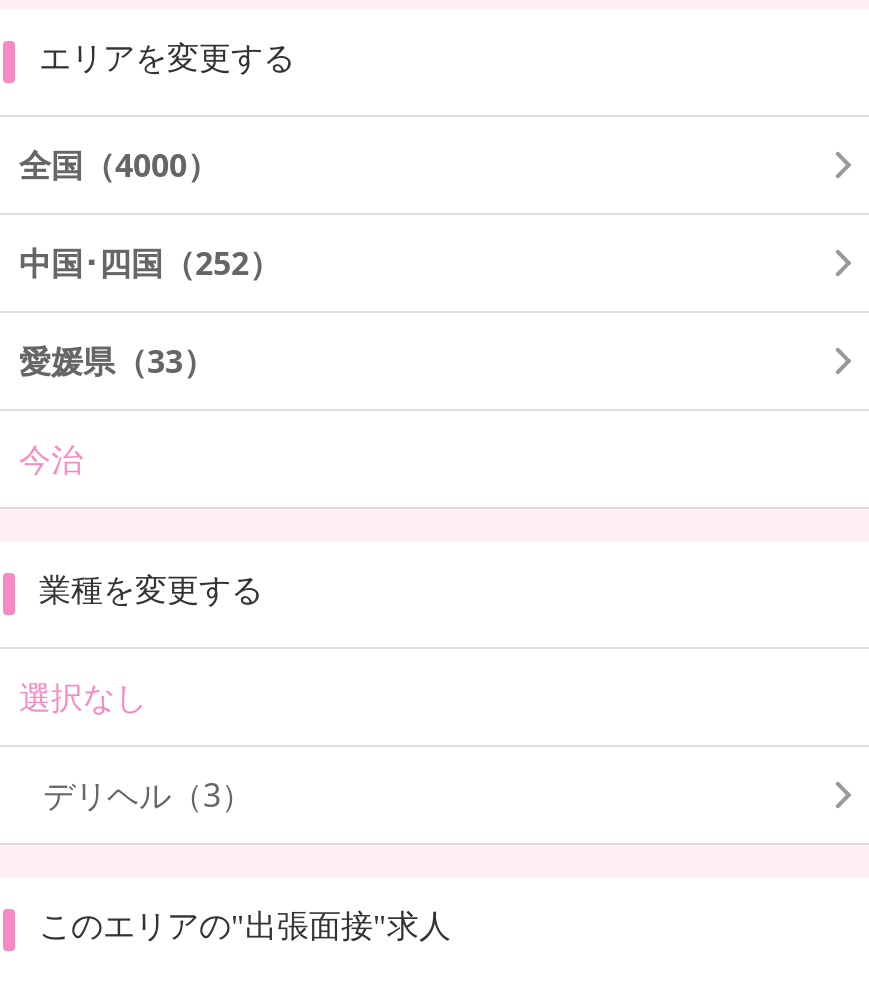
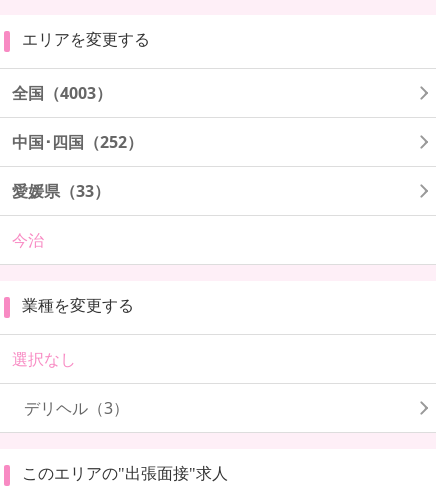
- 全国（4000）
+ 全国（4003）
